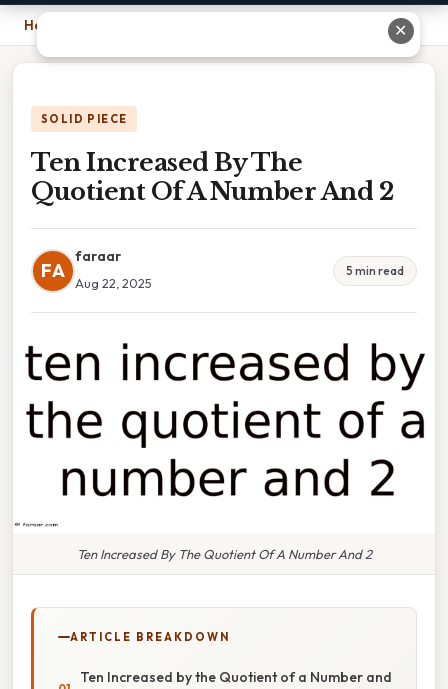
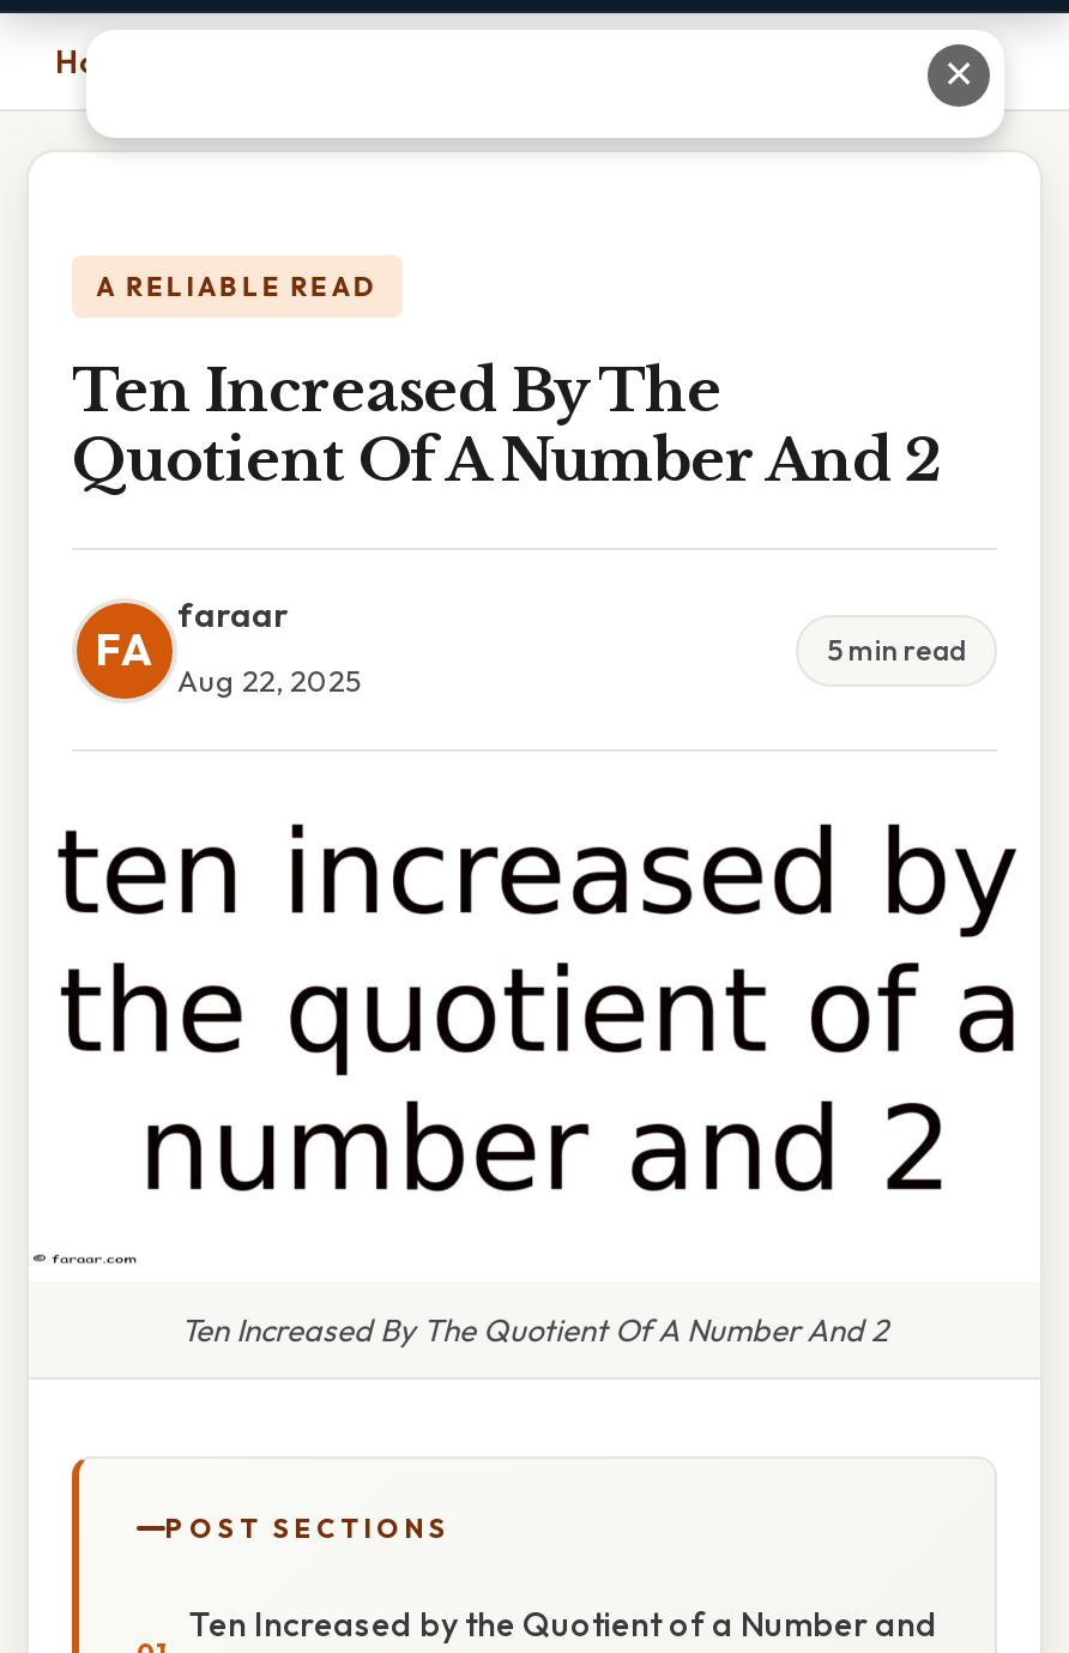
- SOLID PIECE
+ A RELIABLE READ

- ARTICLE BREAKDOWN
+ POST SECTIONS
